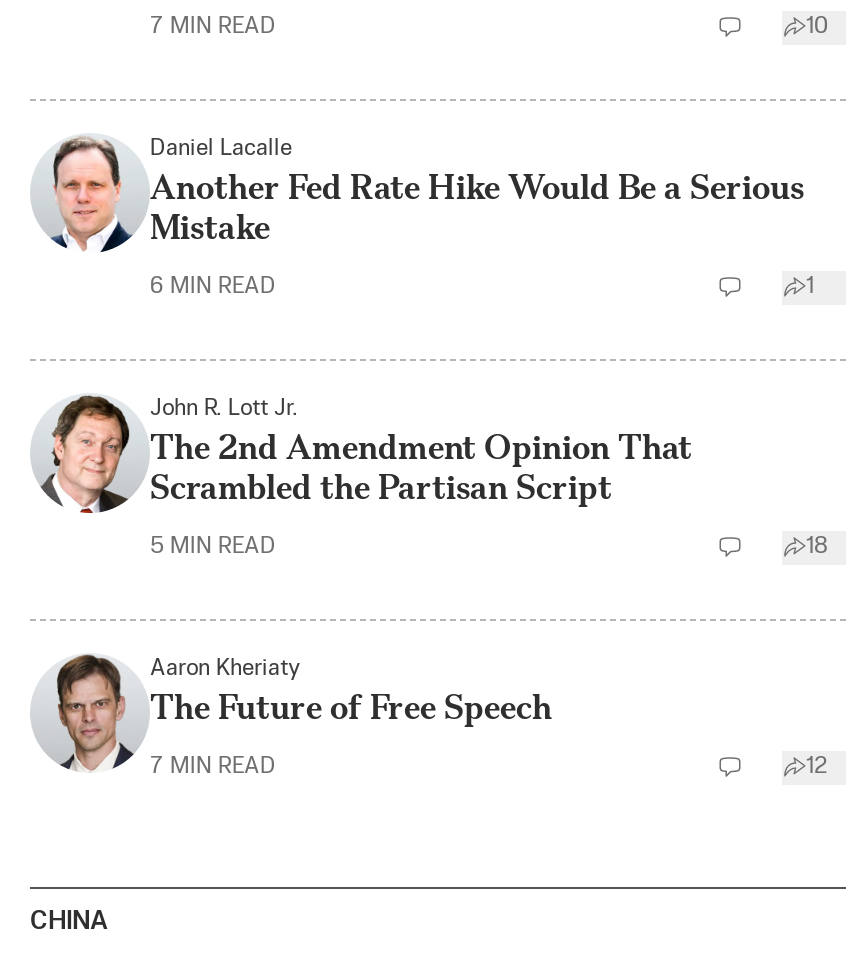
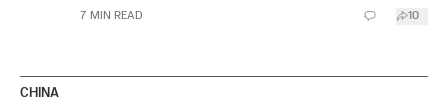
- [image]
- Daniel Lacalle
- Another Fed Rate Hike Would Be a Serious
- Mistake
- 6 MIN READ
- 1

- [image]
- John R. Lott Jr.
- The 2nd Amendment Opinion That
- Scrambled the Partisan Script
- 5 MIN READ
- 18

- [image]
- Aaron Kheriaty
- The Future of Free Speech
- 7 MIN READ
- 12
